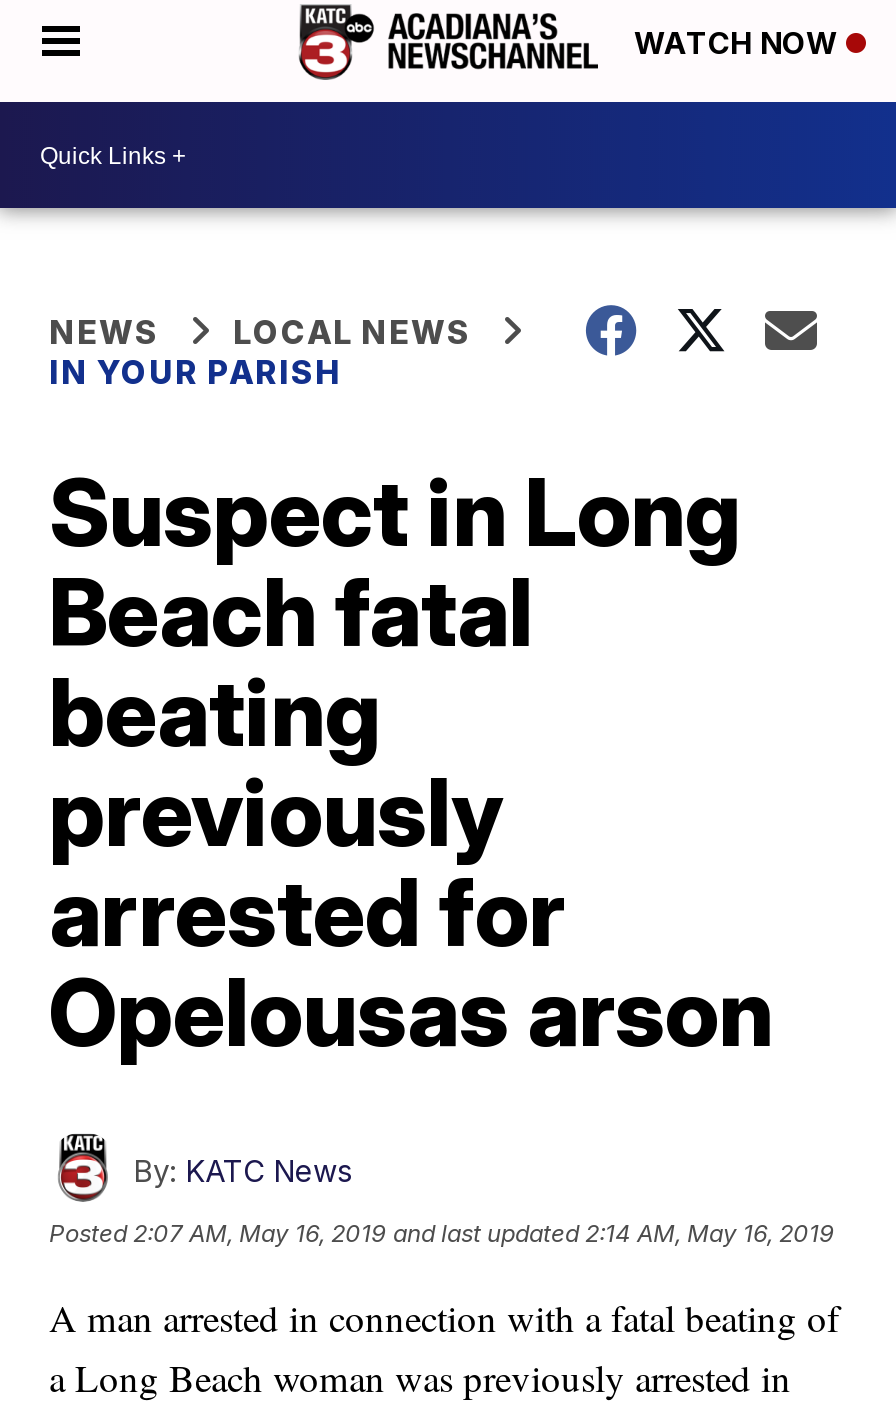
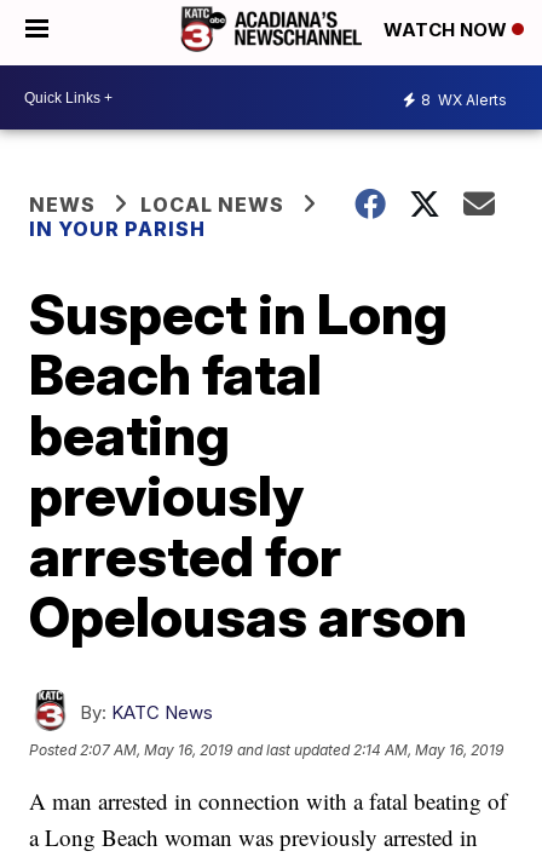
+ 8 WX Alerts
